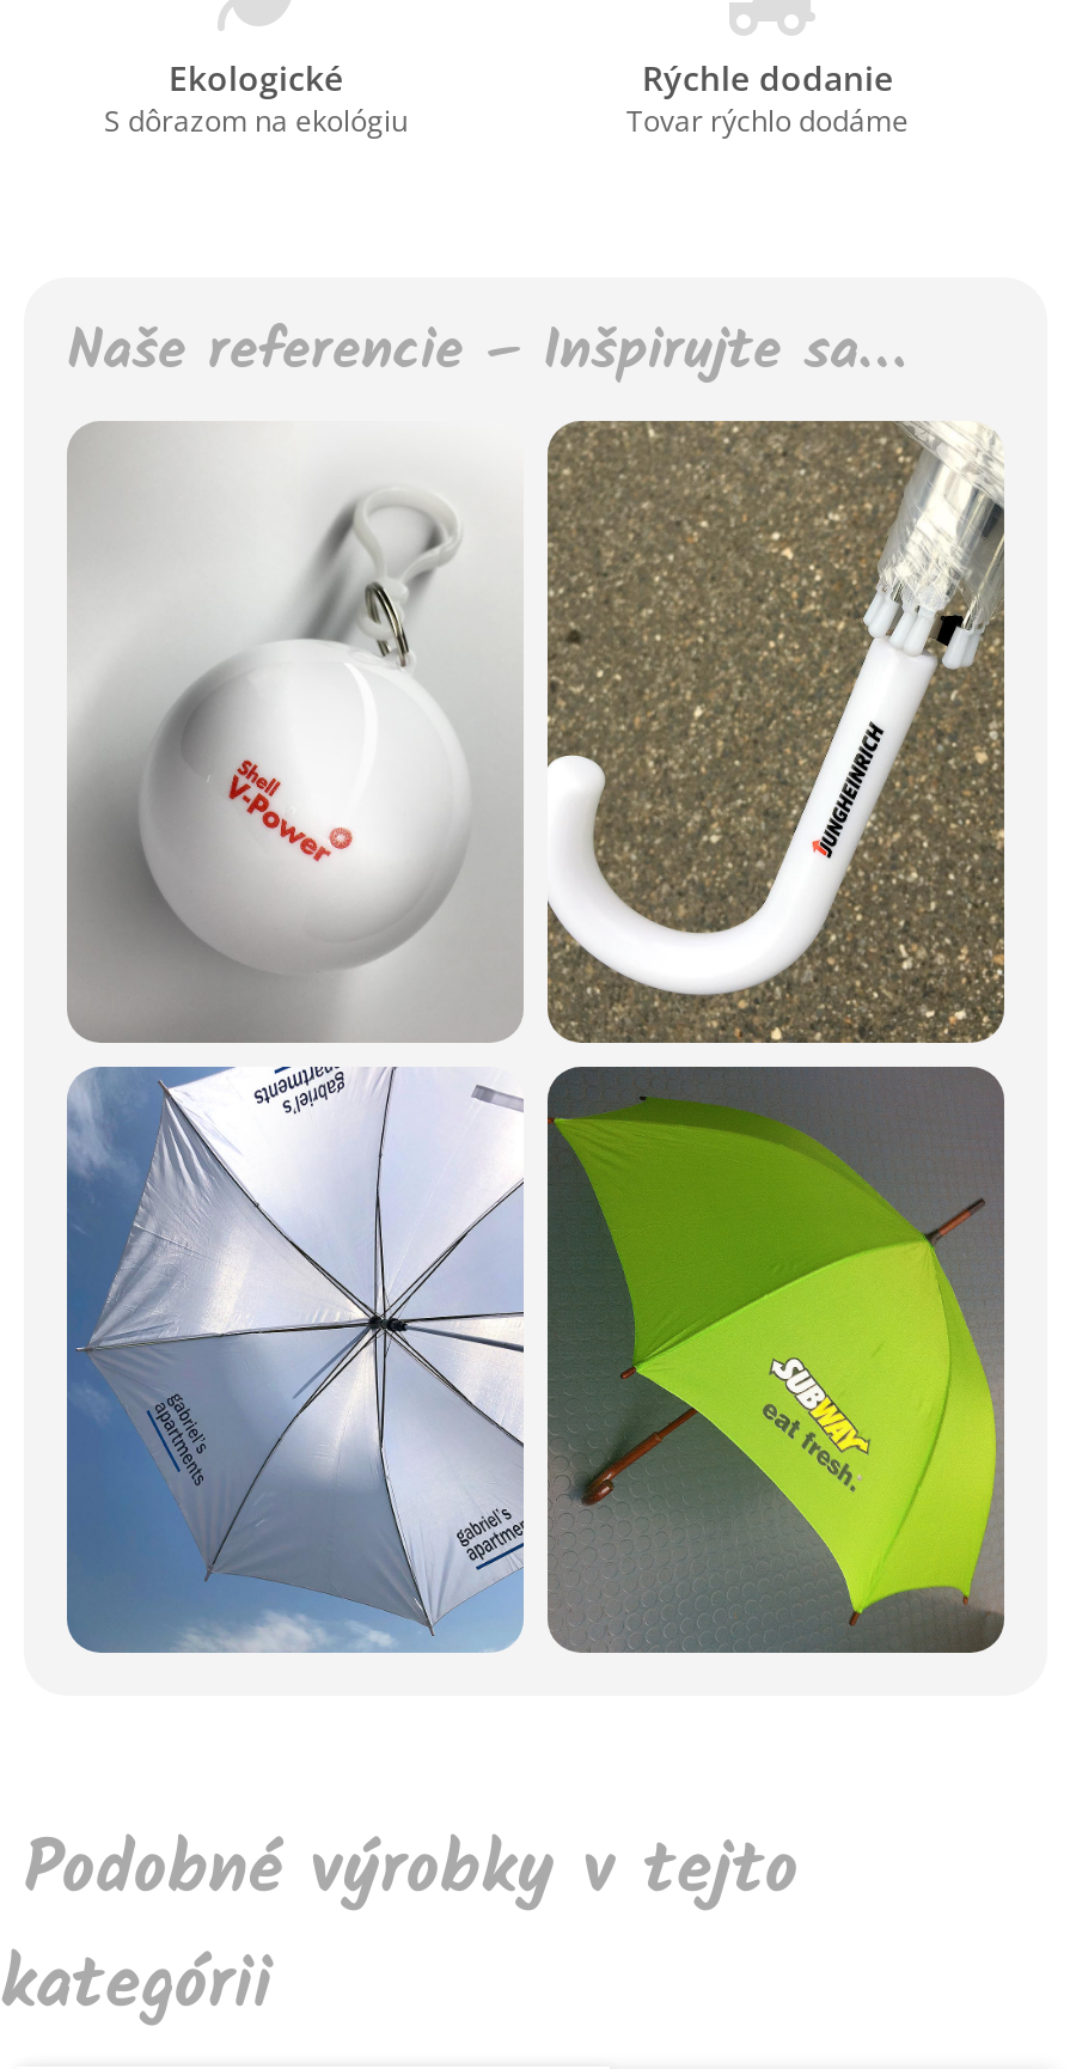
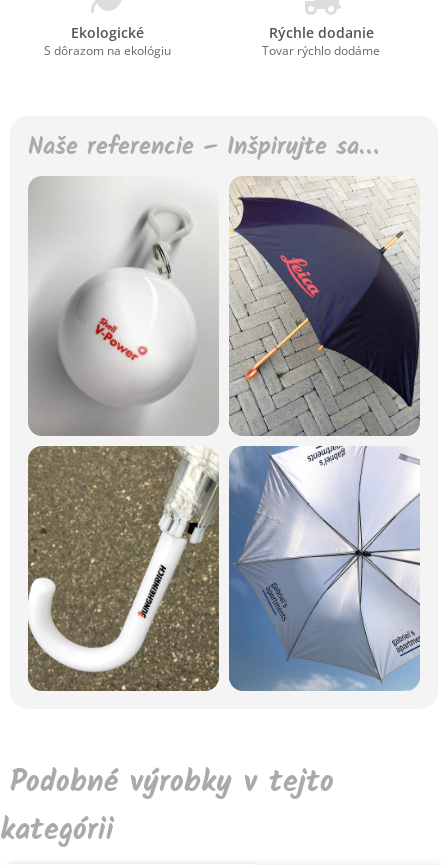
- [image]
+ [image]

- [image]
+ [image]

- [image]
+ [image]
